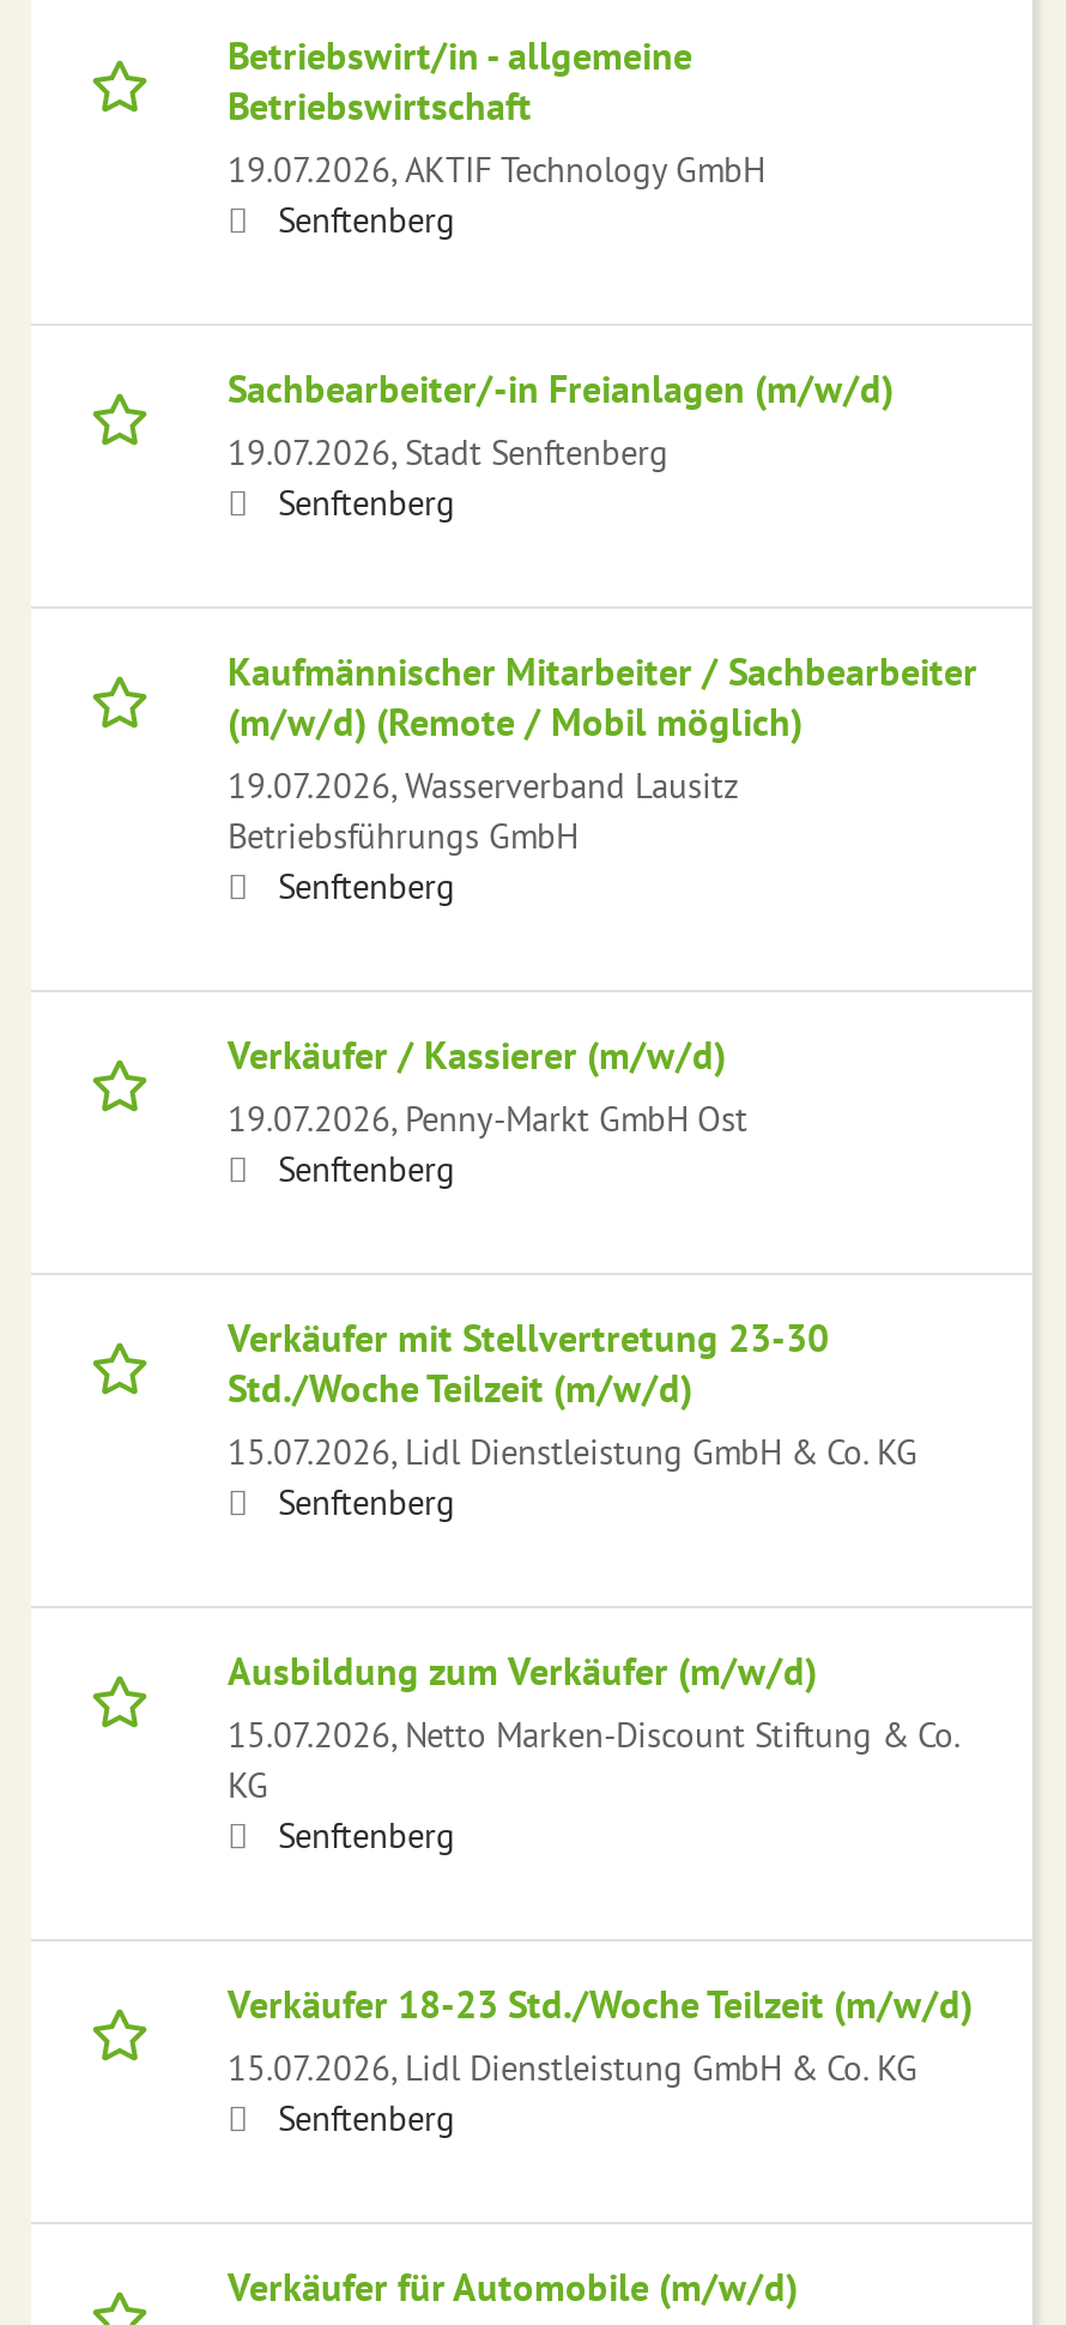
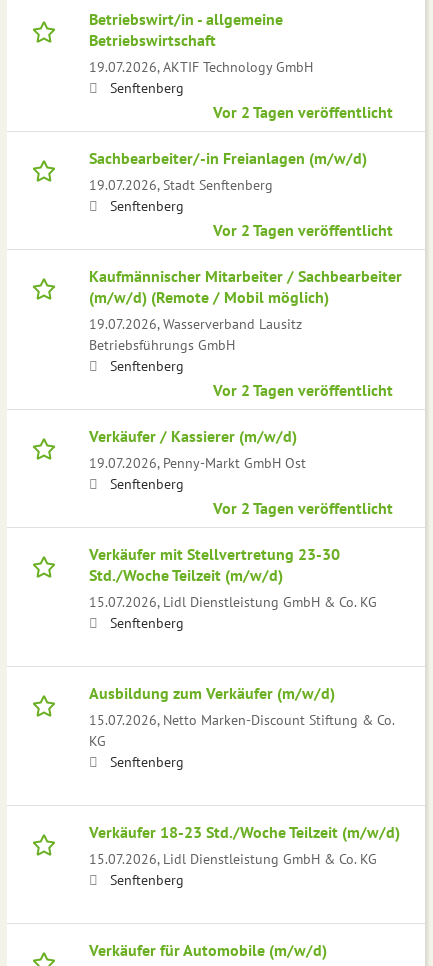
+ Vor 2 Tagen veröffentlicht

+ Vor 2 Tagen veröffentlicht

+ Vor 2 Tagen veröffentlicht

+ Vor 2 Tagen veröffentlicht
